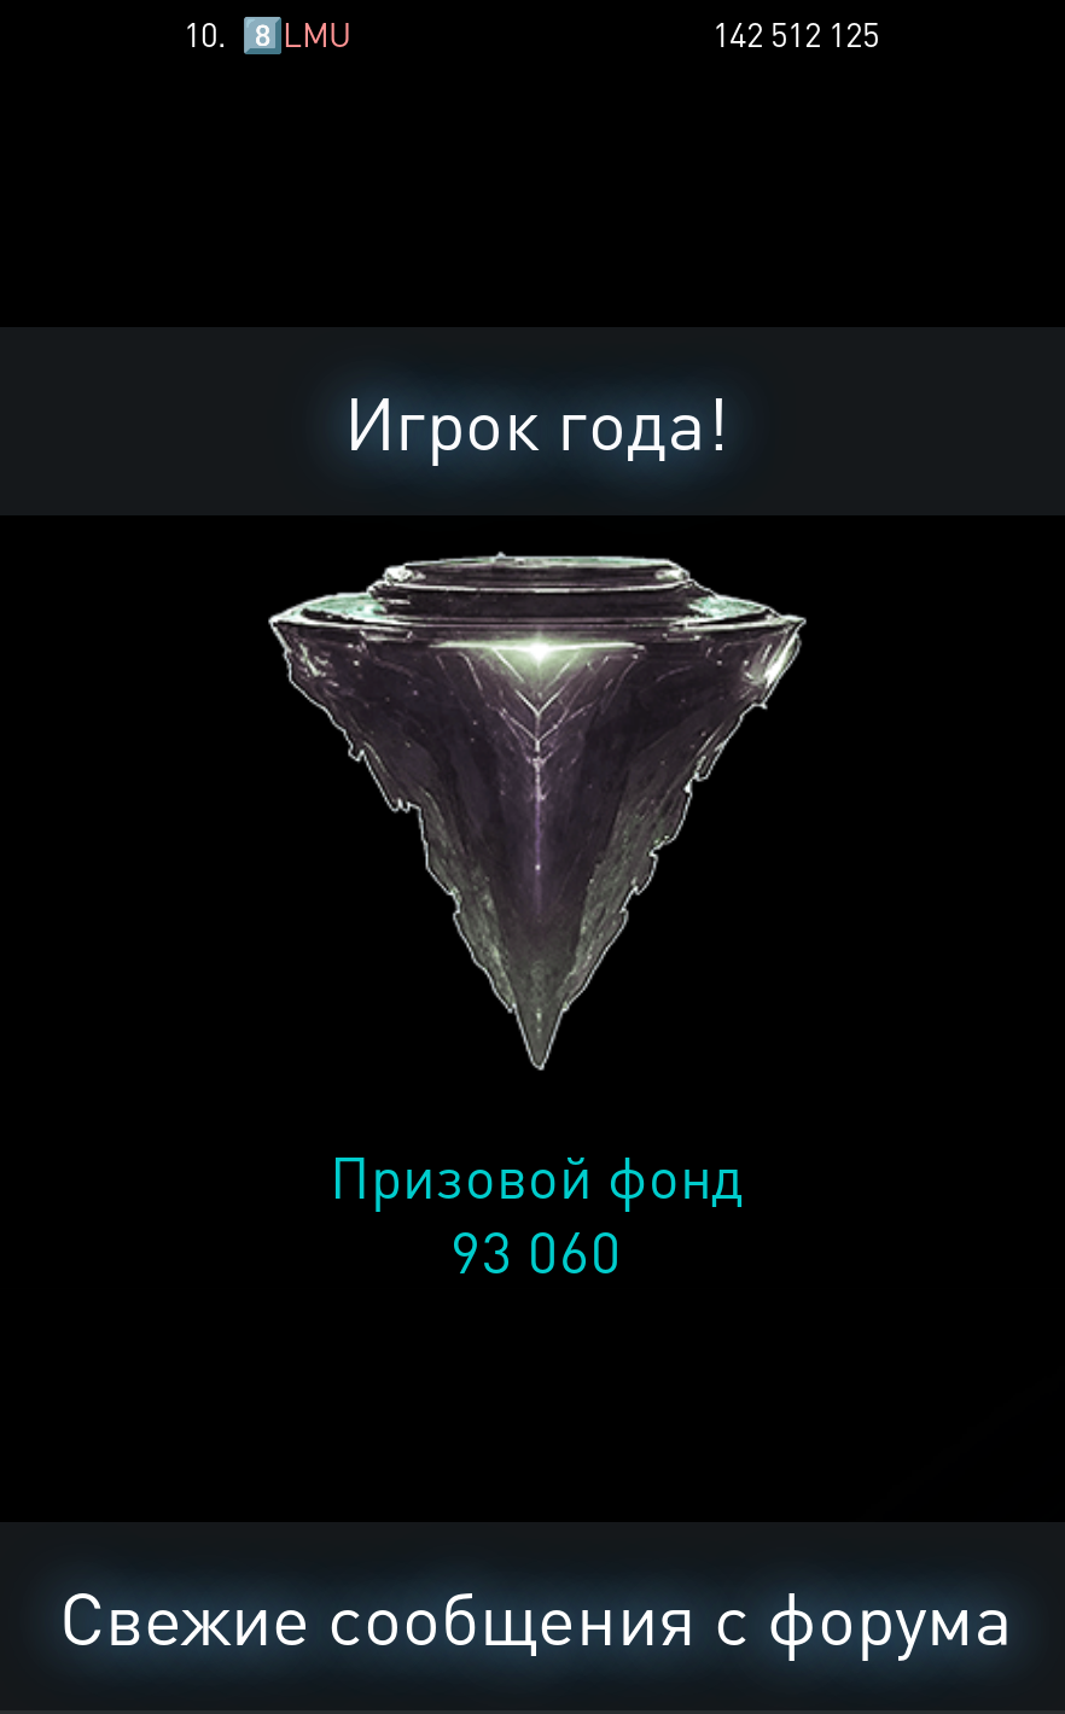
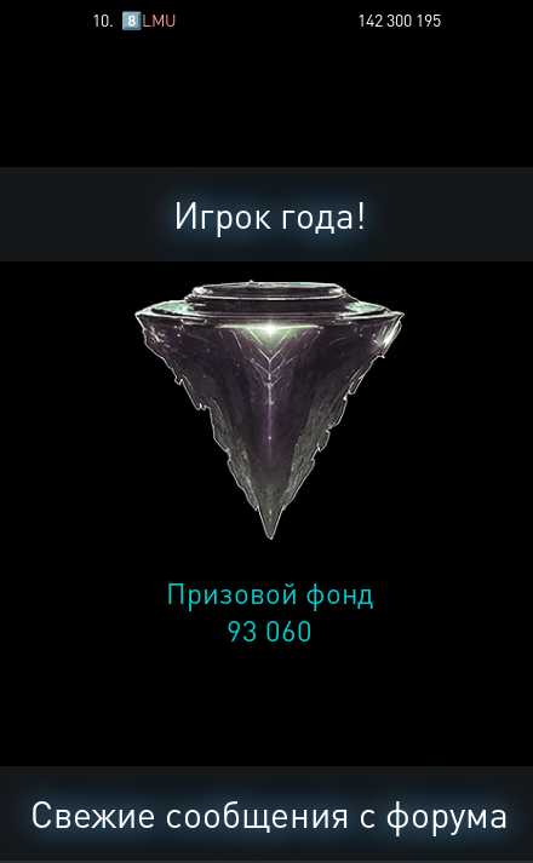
- 142 512 125
+ 142 300 195
